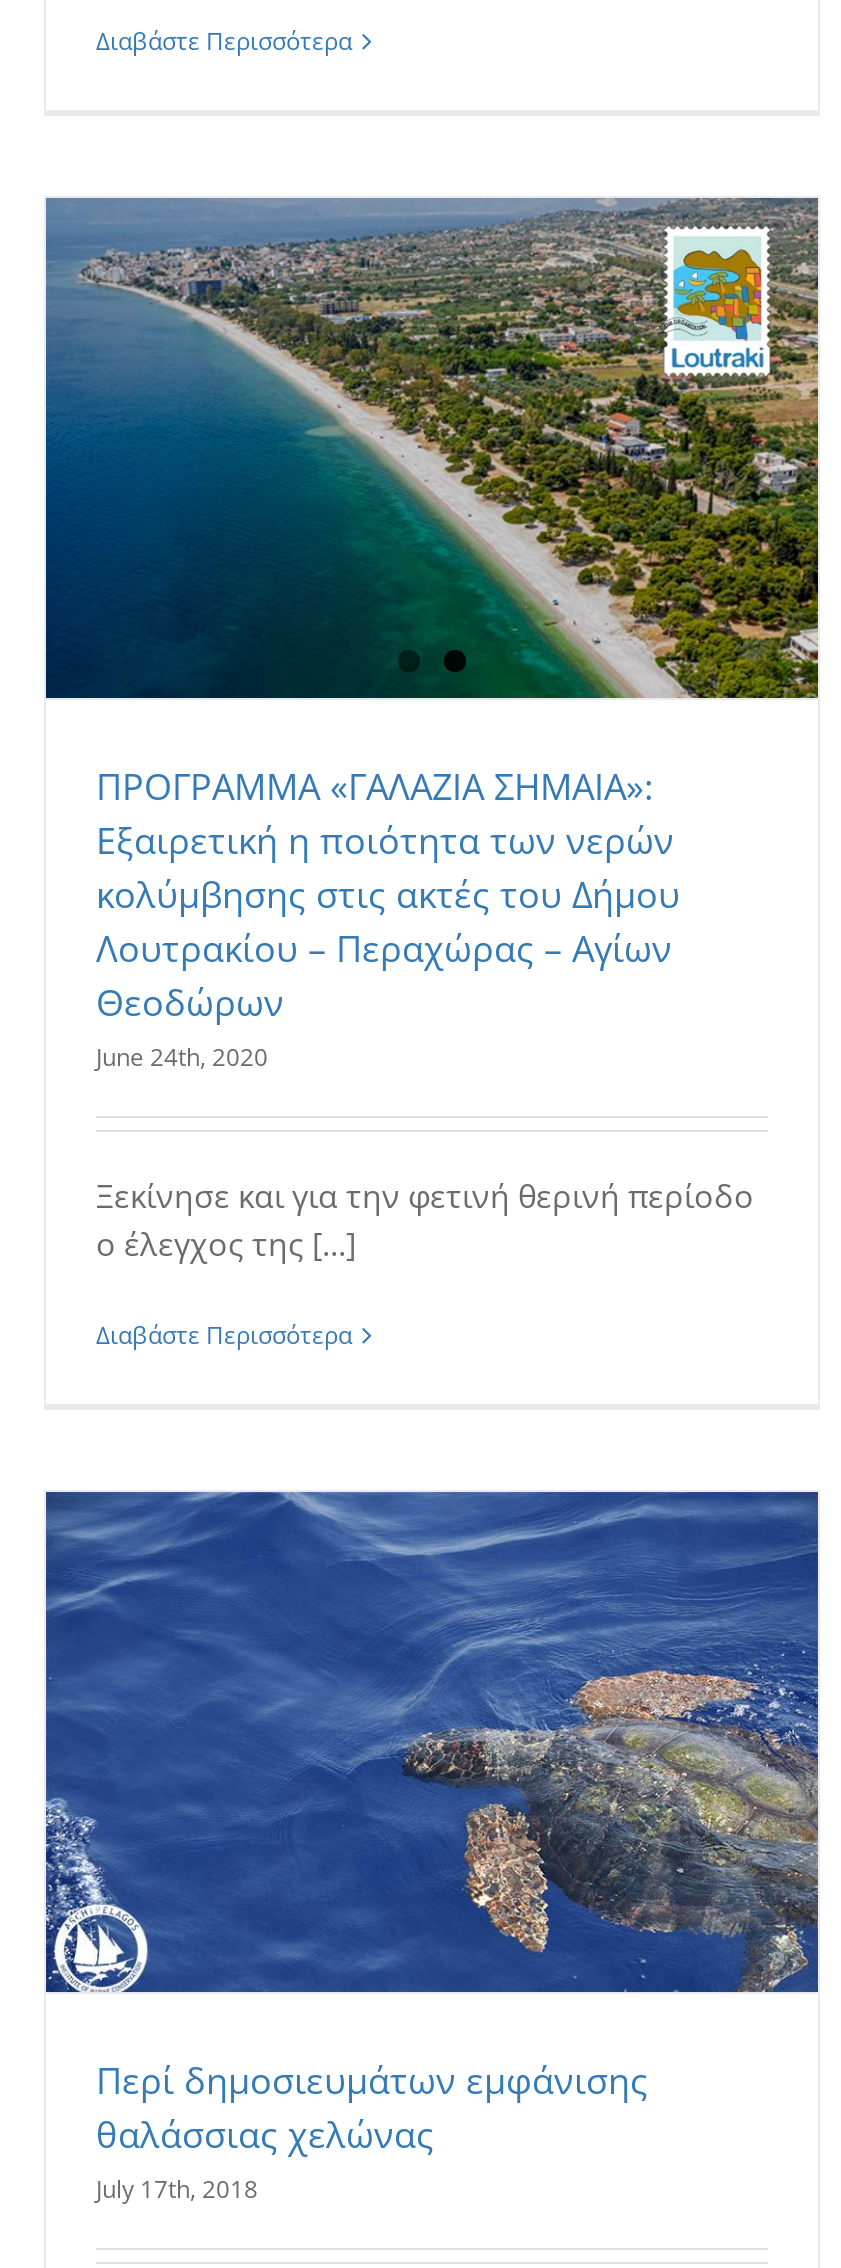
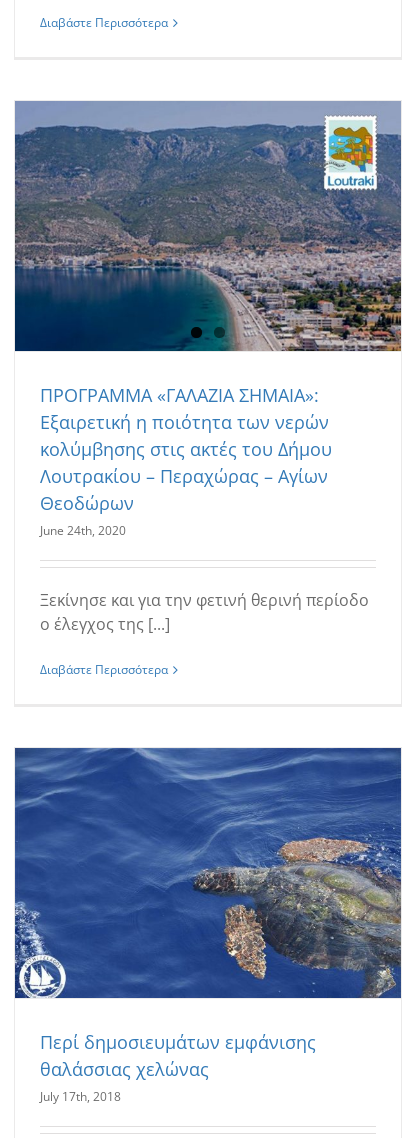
- [image]
+ [image]
